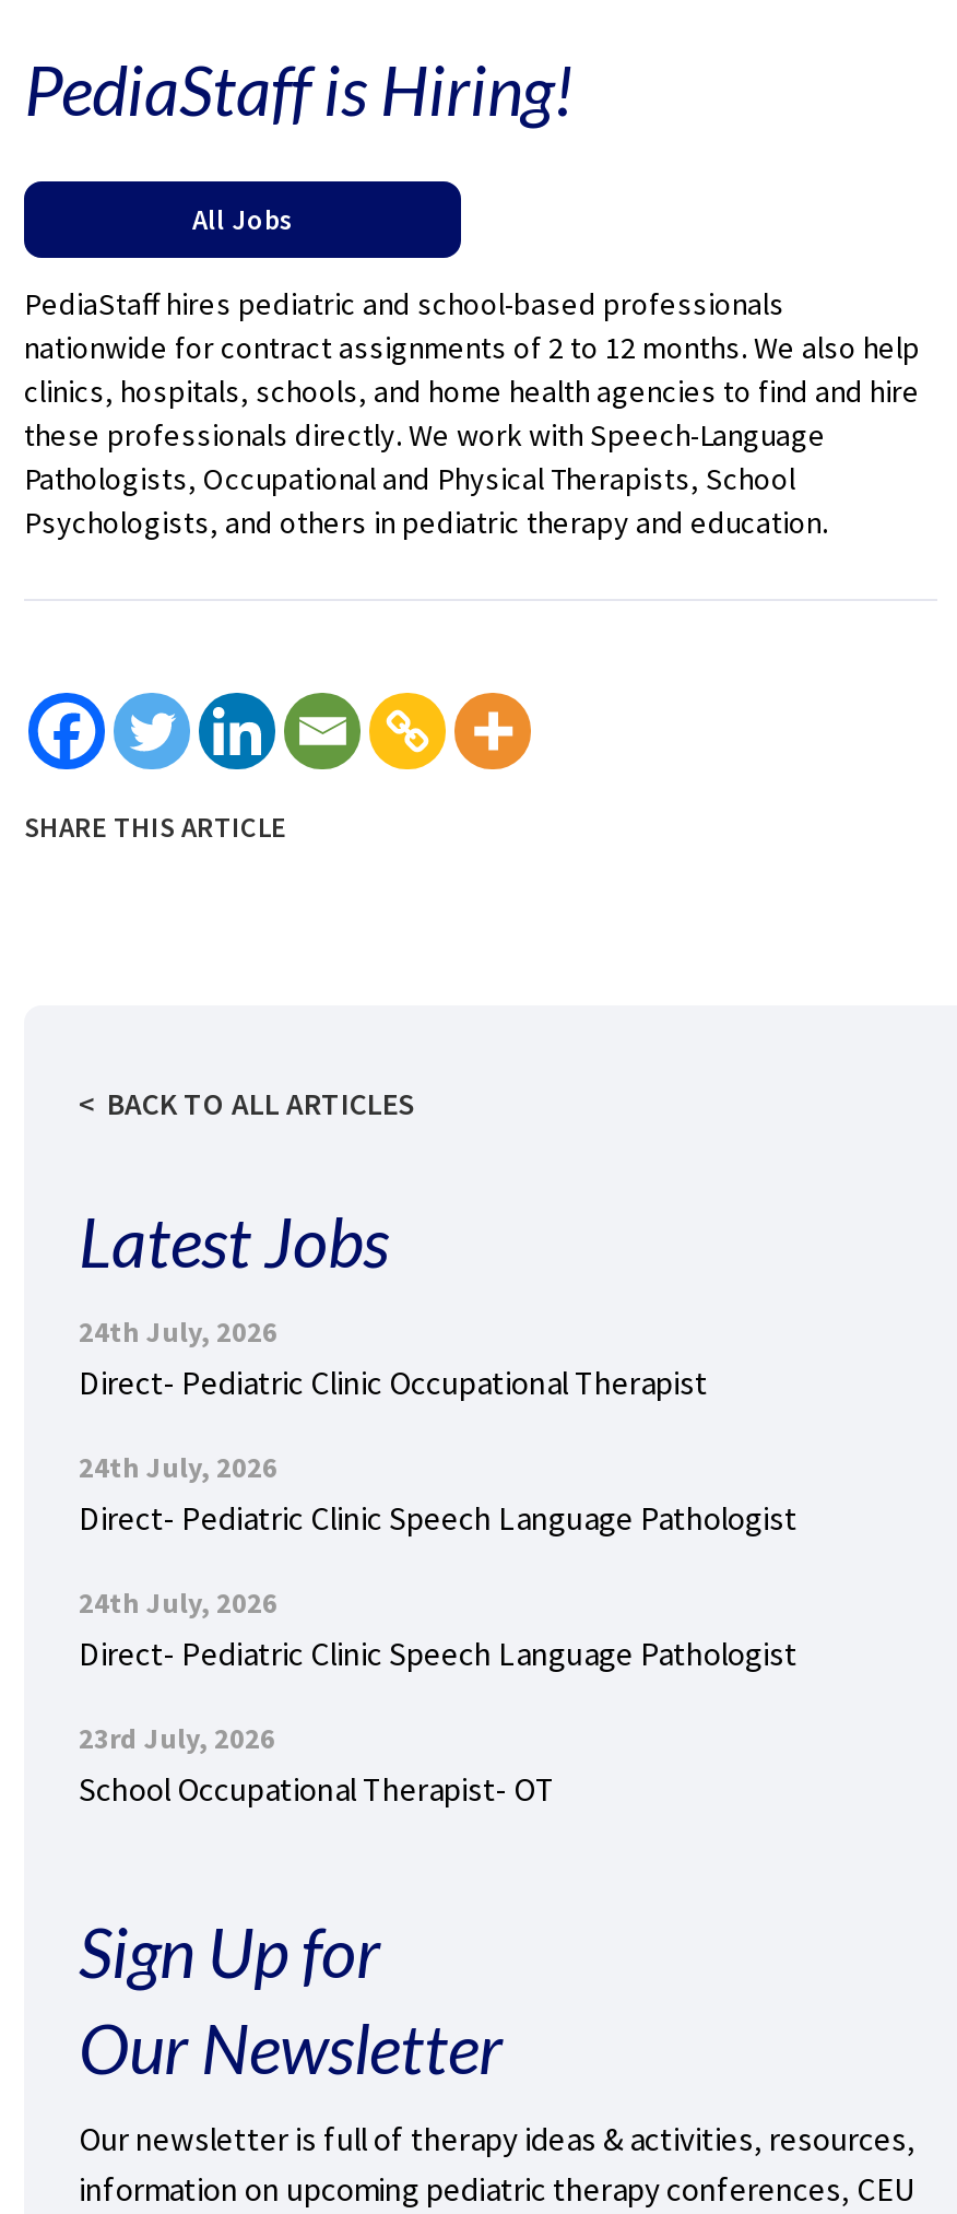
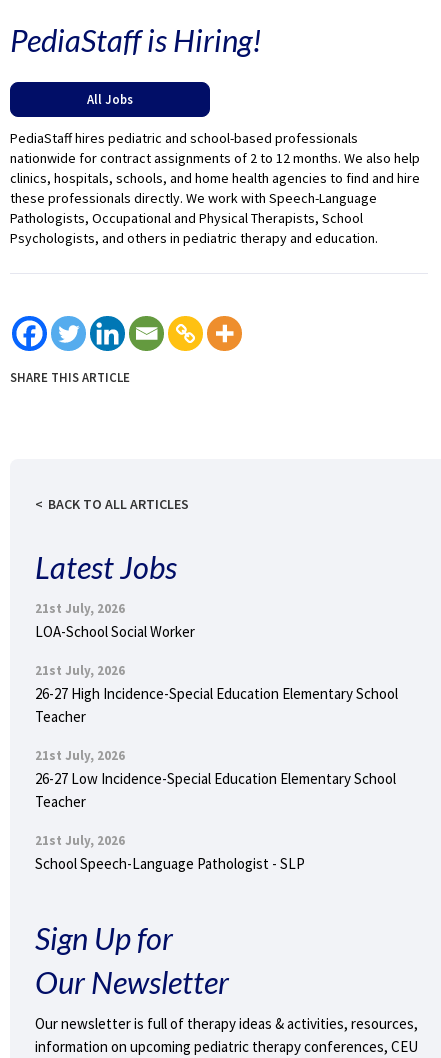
- 24th July, 2026
- Direct- Pediatric Clinic Occupational Therapist
+ 21st July, 2026
+ LOA-School Social Worker

- 24th July, 2026
- Direct- Pediatric Clinic Speech Language Pathologist
+ 21st July, 2026
+ 26-27 High Incidence-Special Education Elementary School
+ Teacher

- 24th July, 2026
- Direct- Pediatric Clinic Speech Language Pathologist
+ 21st July, 2026
+ 26-27 Low Incidence-Special Education Elementary School
+ Teacher

- 23rd July, 2026
- School Occupational Therapist- OT
+ 21st July, 2026
+ School Speech-Language Pathologist - SLP
